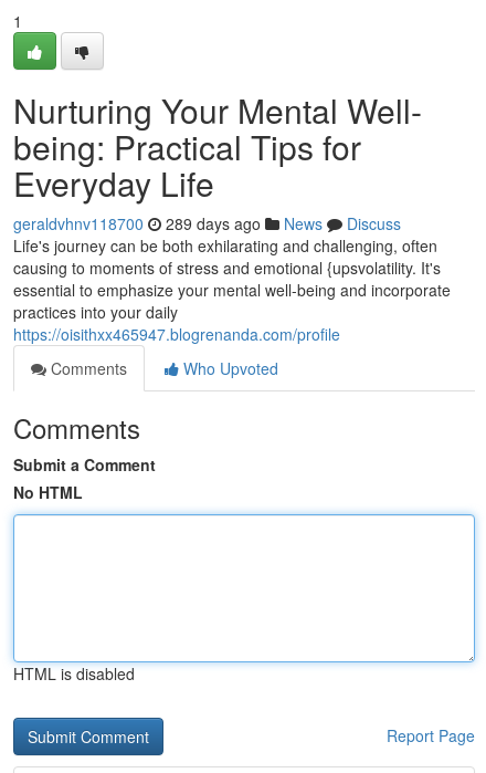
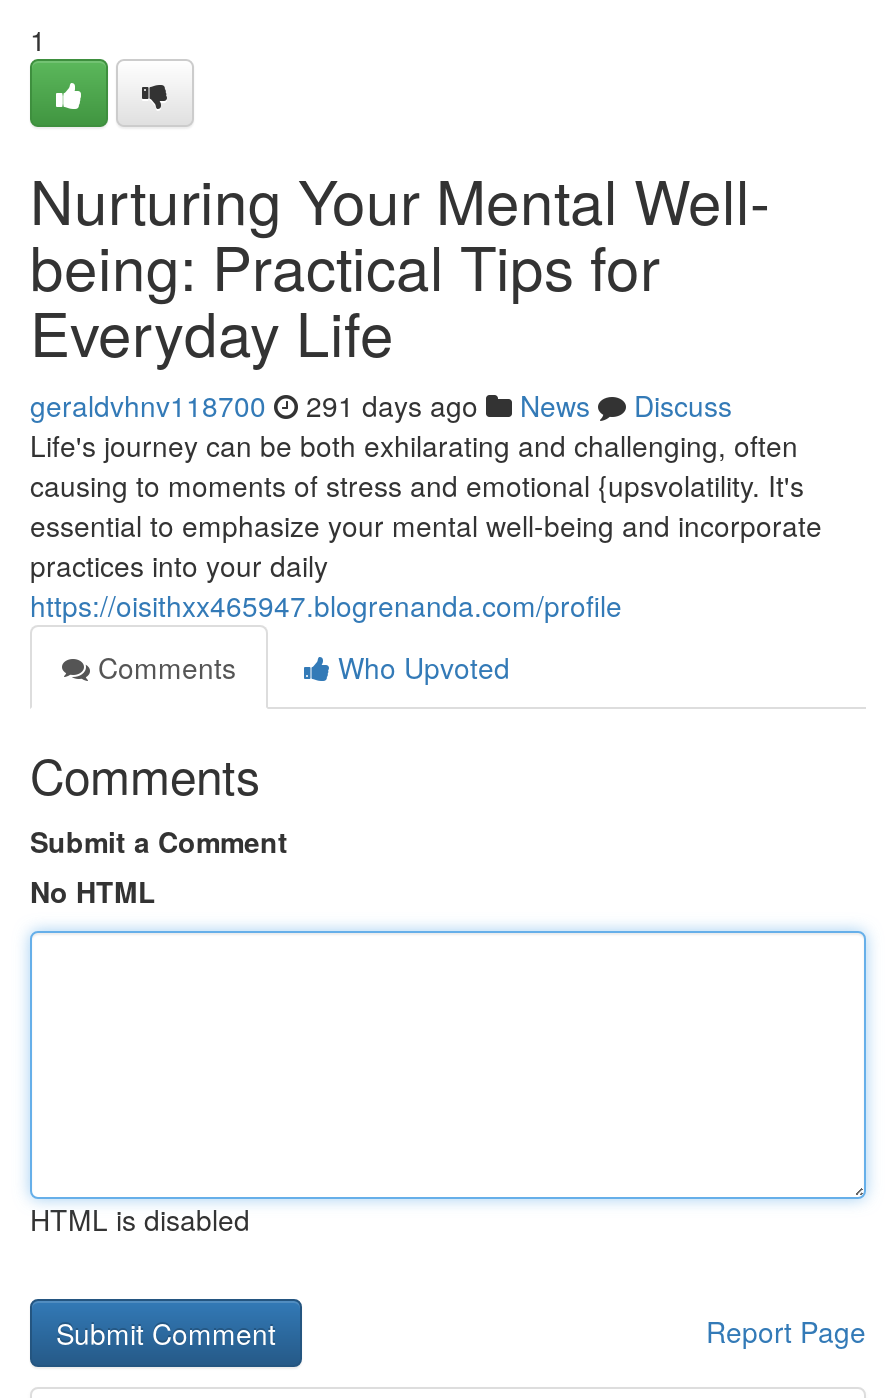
- geraldvhnv118700 289 days ago News Discuss
+ geraldvhnv118700 291 days ago News Discuss
